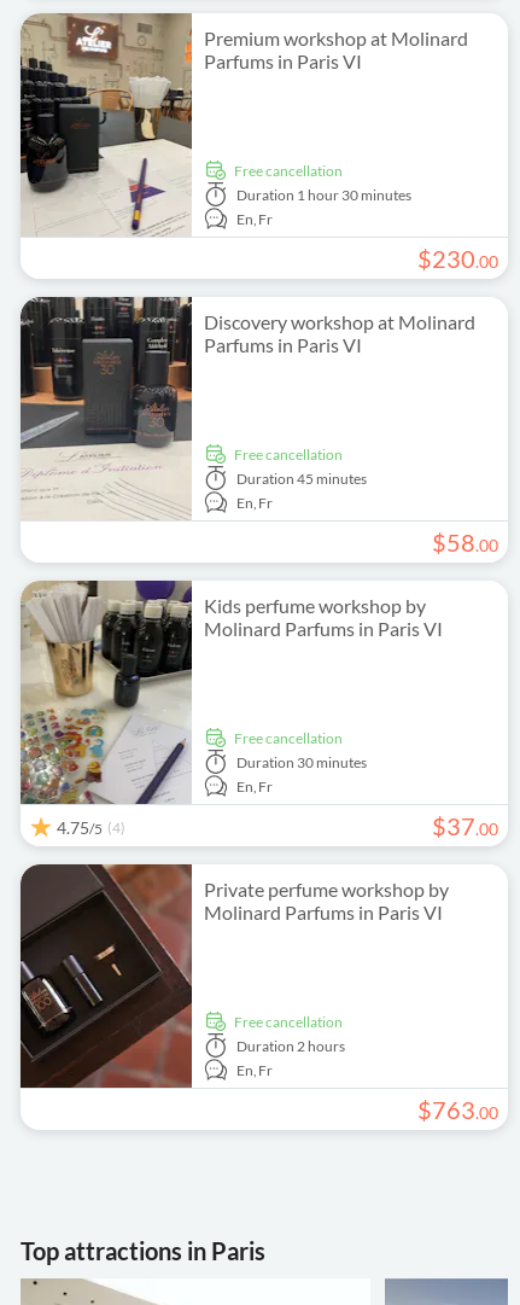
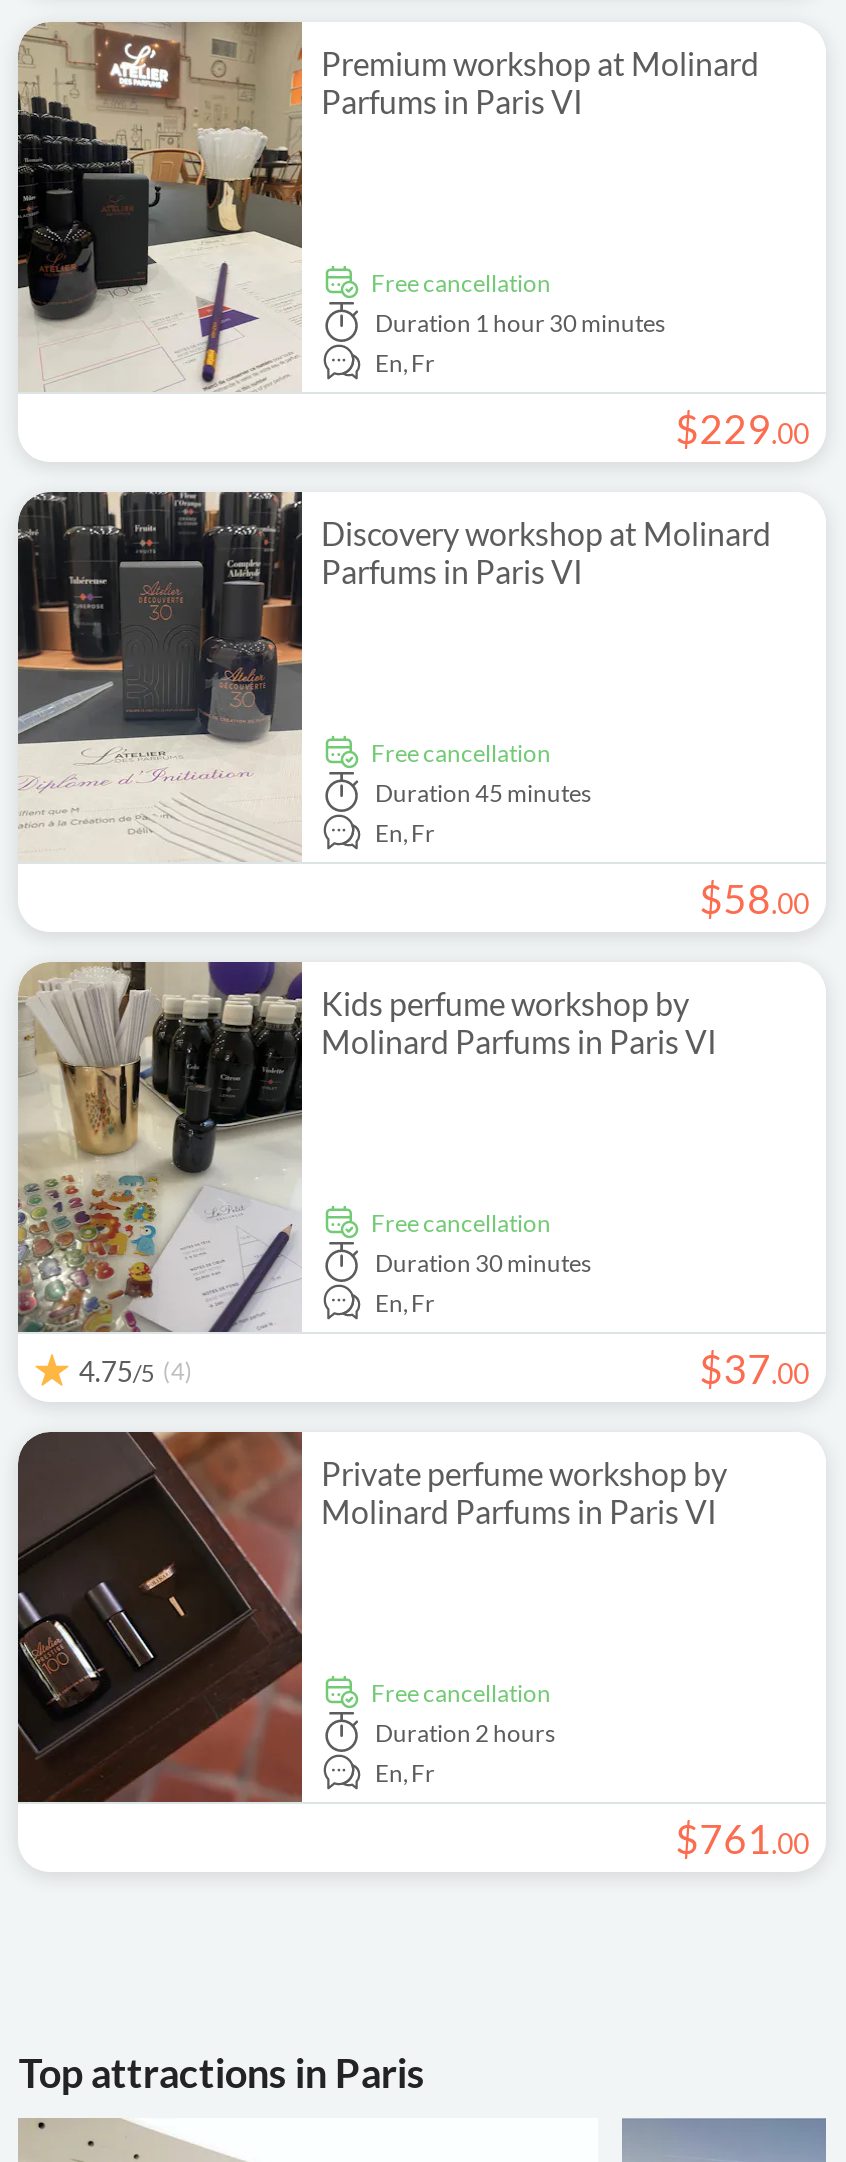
- $230.00
+ $229.00

- $763. 00
+ $761. 00
